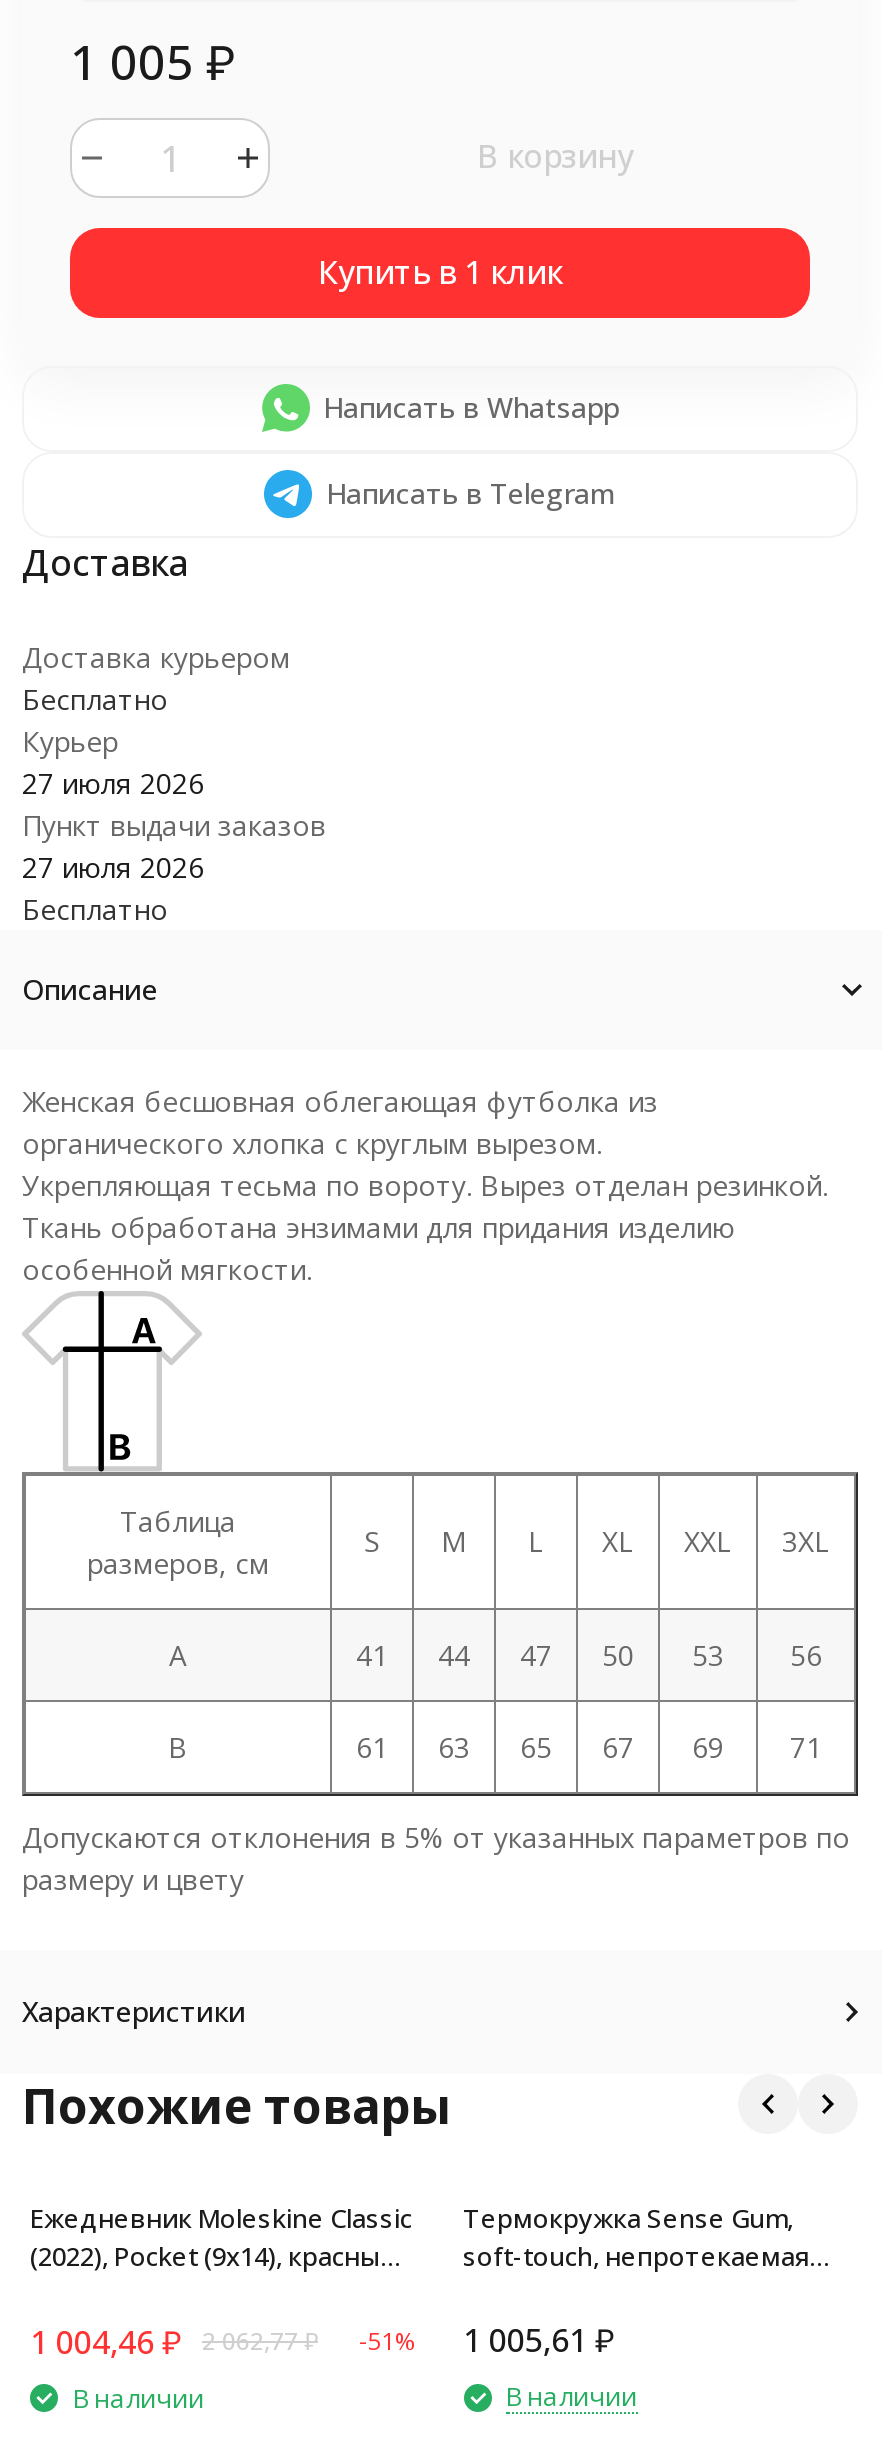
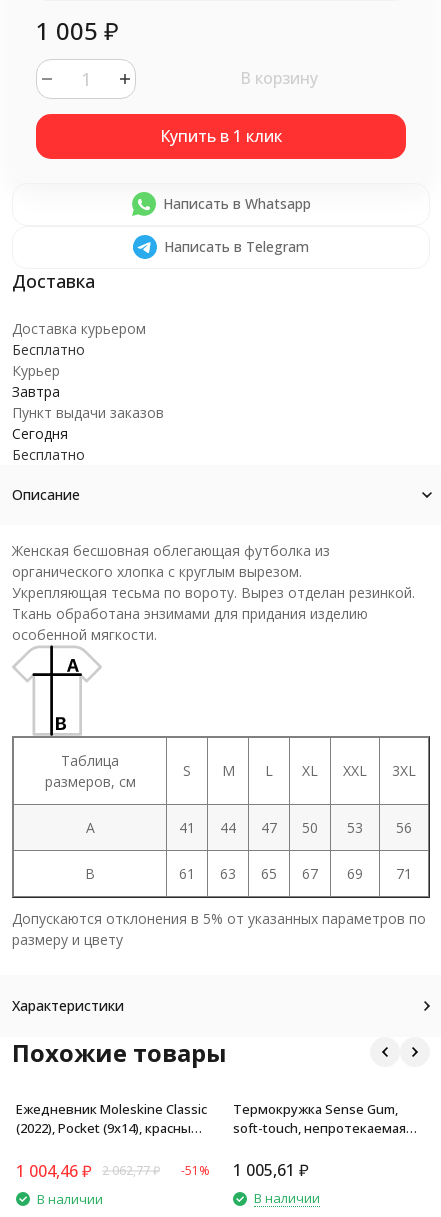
- 27 июля 2026
+ Завтра

- 27 июля 2026
+ Сегодня
